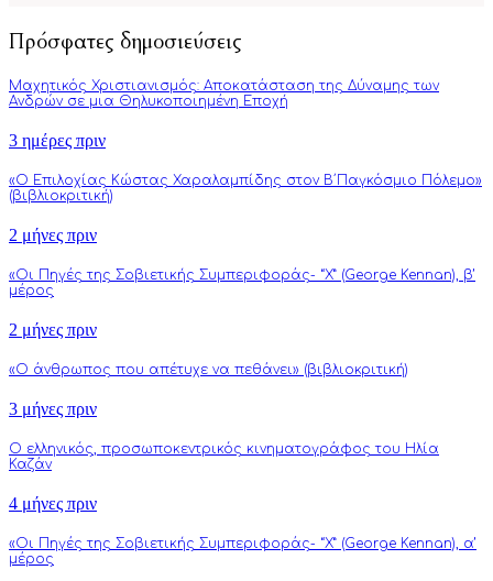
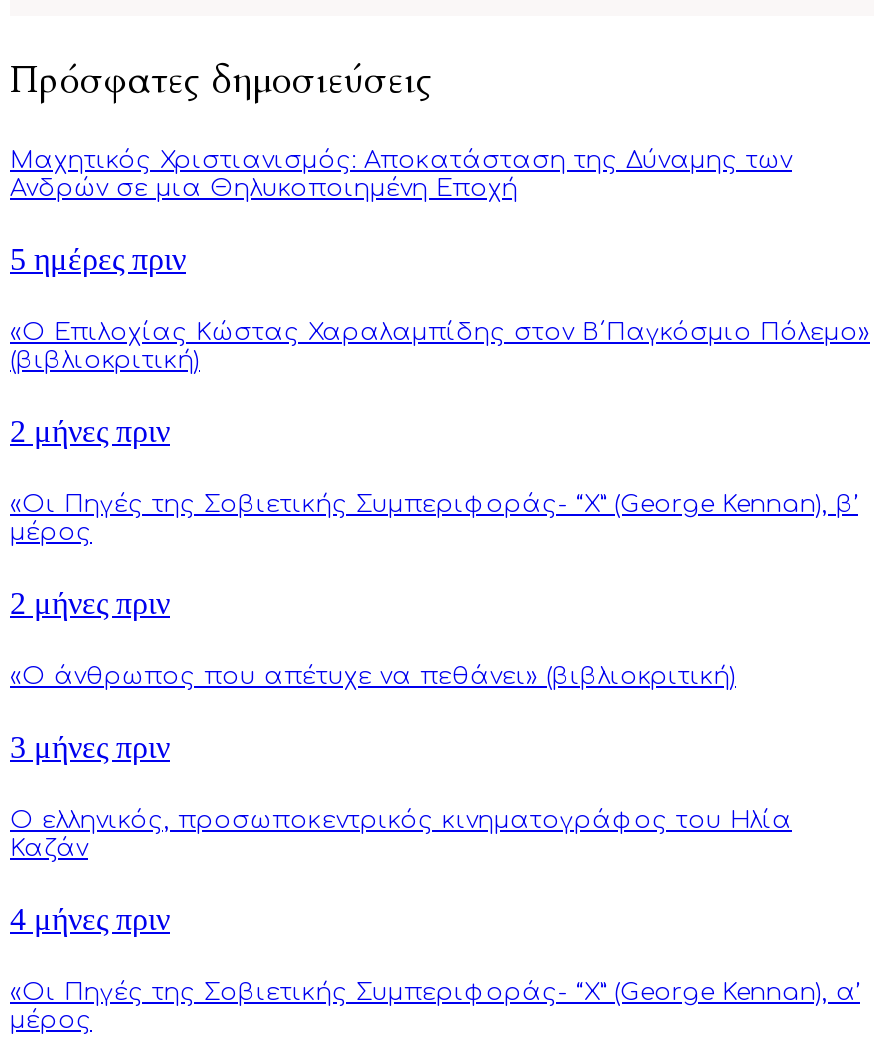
- 3 ημέρες πριν
+ 5 ημέρες πριν
